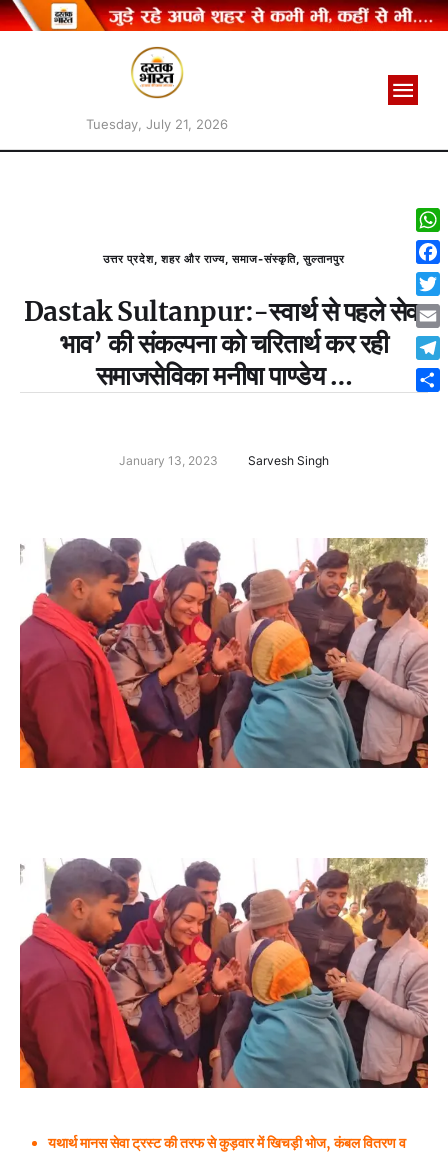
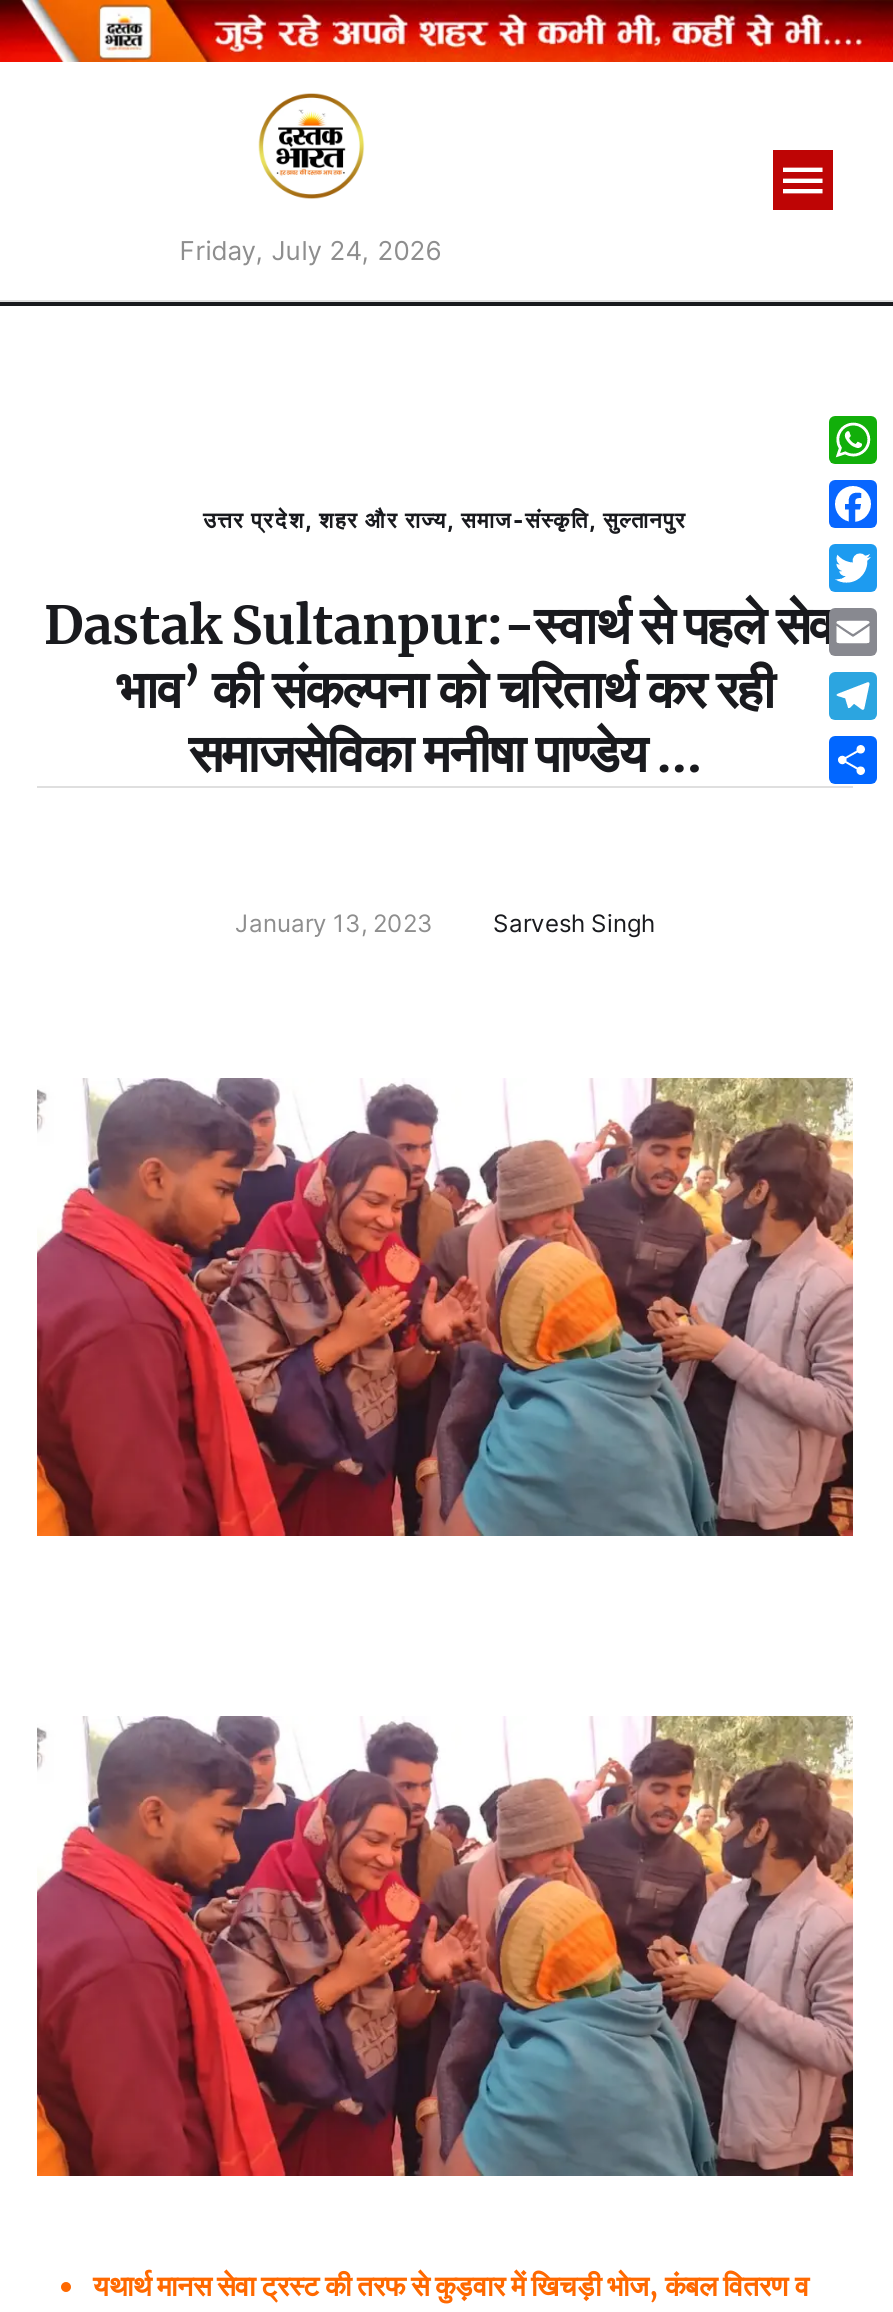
- Tuesday, July 21, 2026
+ Friday, July 24, 2026
